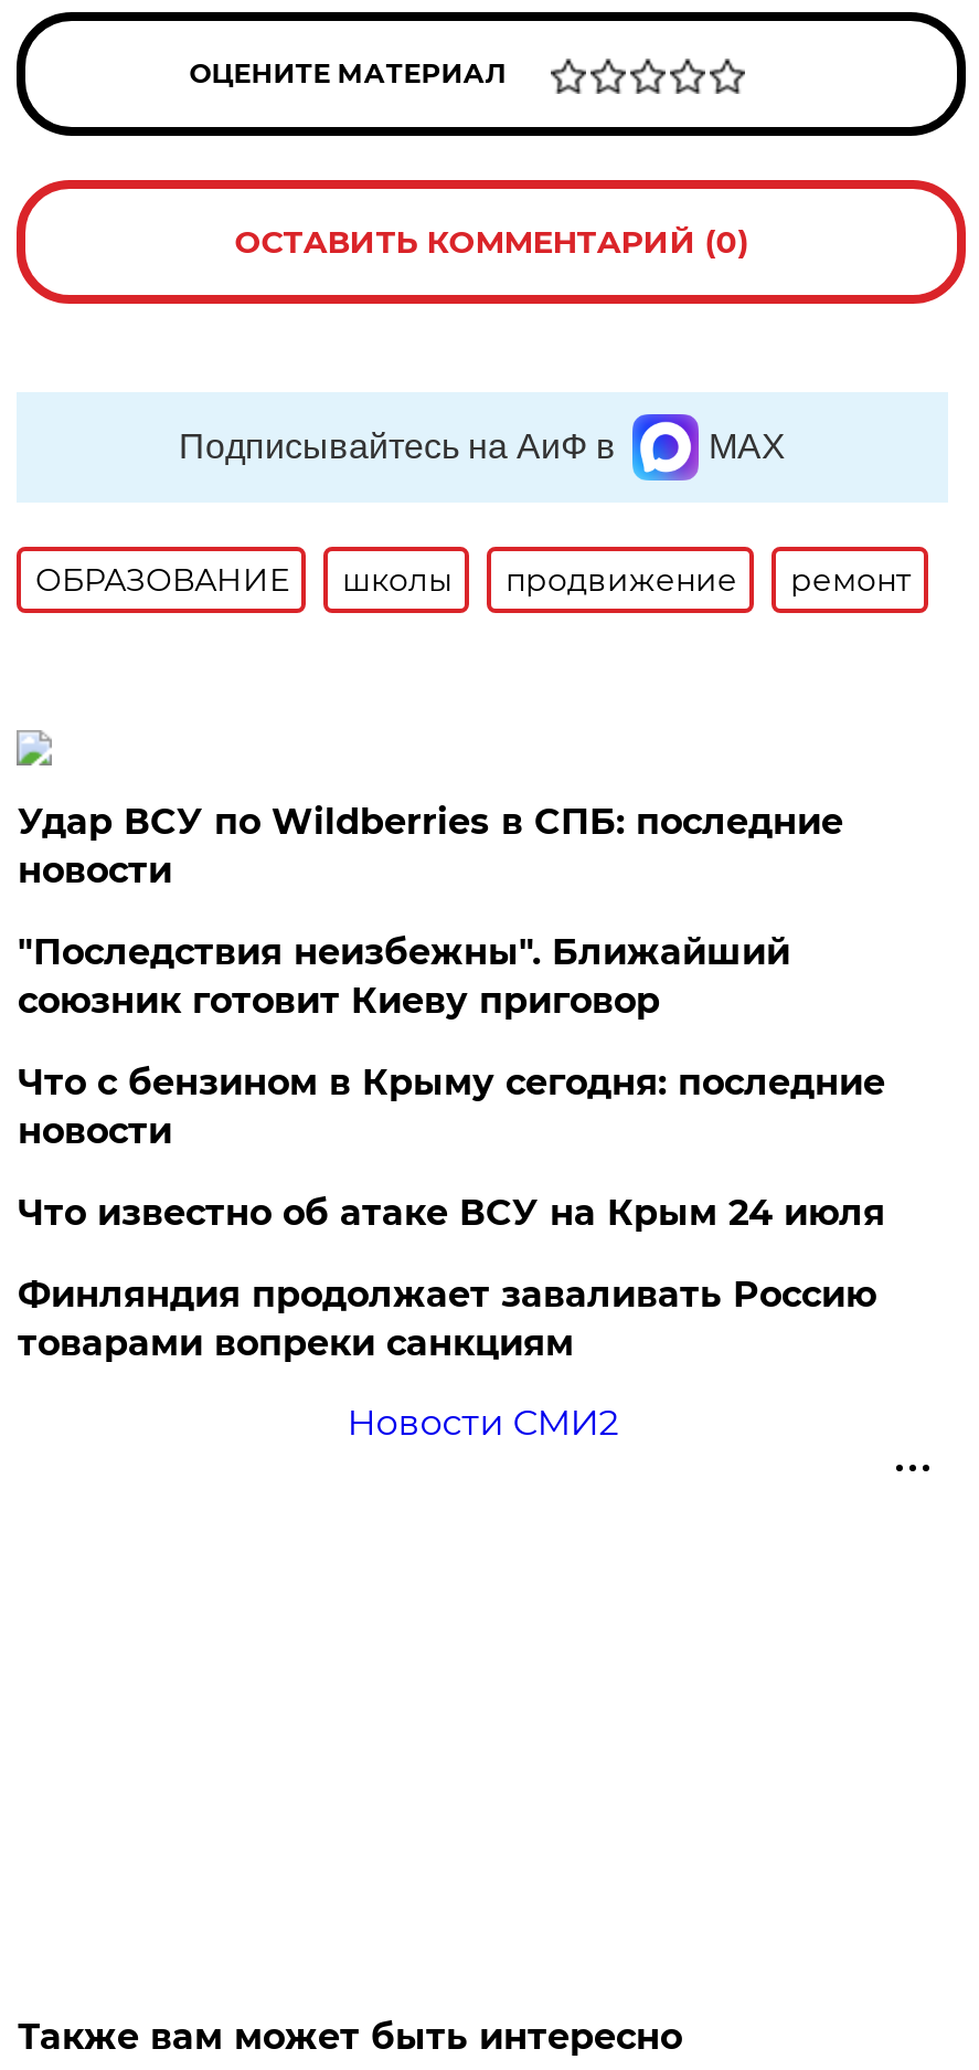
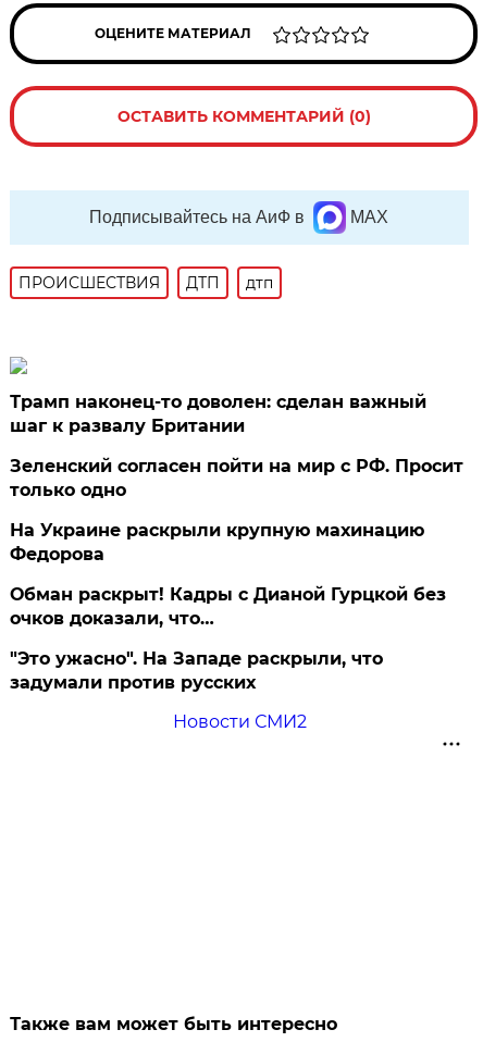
- ОБРАЗОВАНИЕ
- школы
- продвижение
- ремонт
+ ПРОИСШЕСТВИЯ
+ ДТП
+ дтп

- Удар ВСУ по Wildberries в СПБ: последние
- новости
+ Трамп наконец-то доволен: сделан важный
+ шаг к развалу Британии

- "Последствия неизбежны". Ближайший
- союзник готовит Киеву приговор
+ Зеленский согласен пойти на мир с РФ. Просит
+ только одно

- Что с бензином в Крыму сегодня: последние
- новости
+ На Украине раскрыли крупную махинацию
+ Федорова

- Что известно об атаке ВСУ на Крым 24 июля
+ Обман раскрыт! Кадры с Дианой Гурцкой без
+ очков доказали, что…

- Финляндия продолжает заваливать Россию
- товарами вопреки санкциям
+ "Это ужасно". На Западе раскрыли, что
+ задумали против русских
